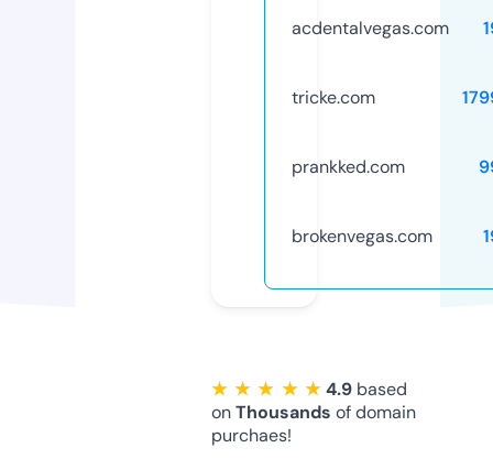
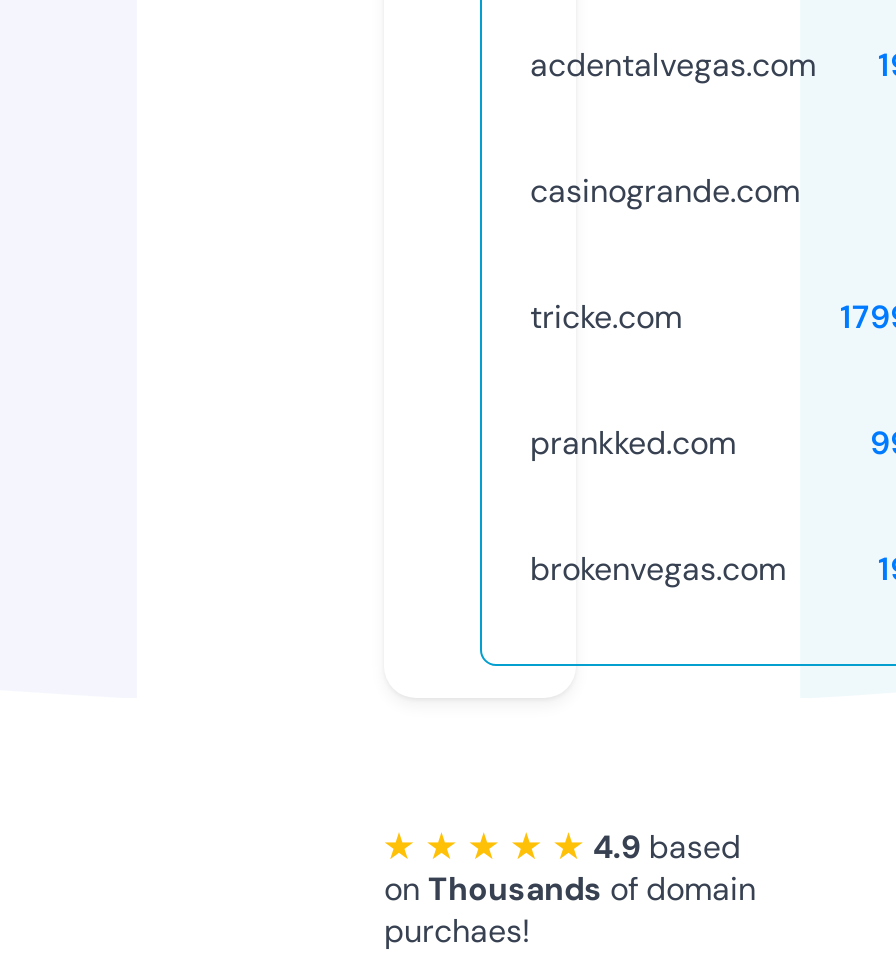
+ casinogrande.com
